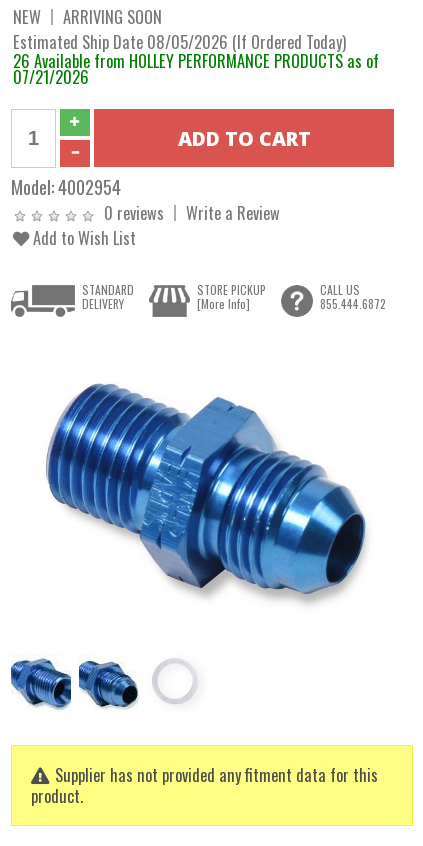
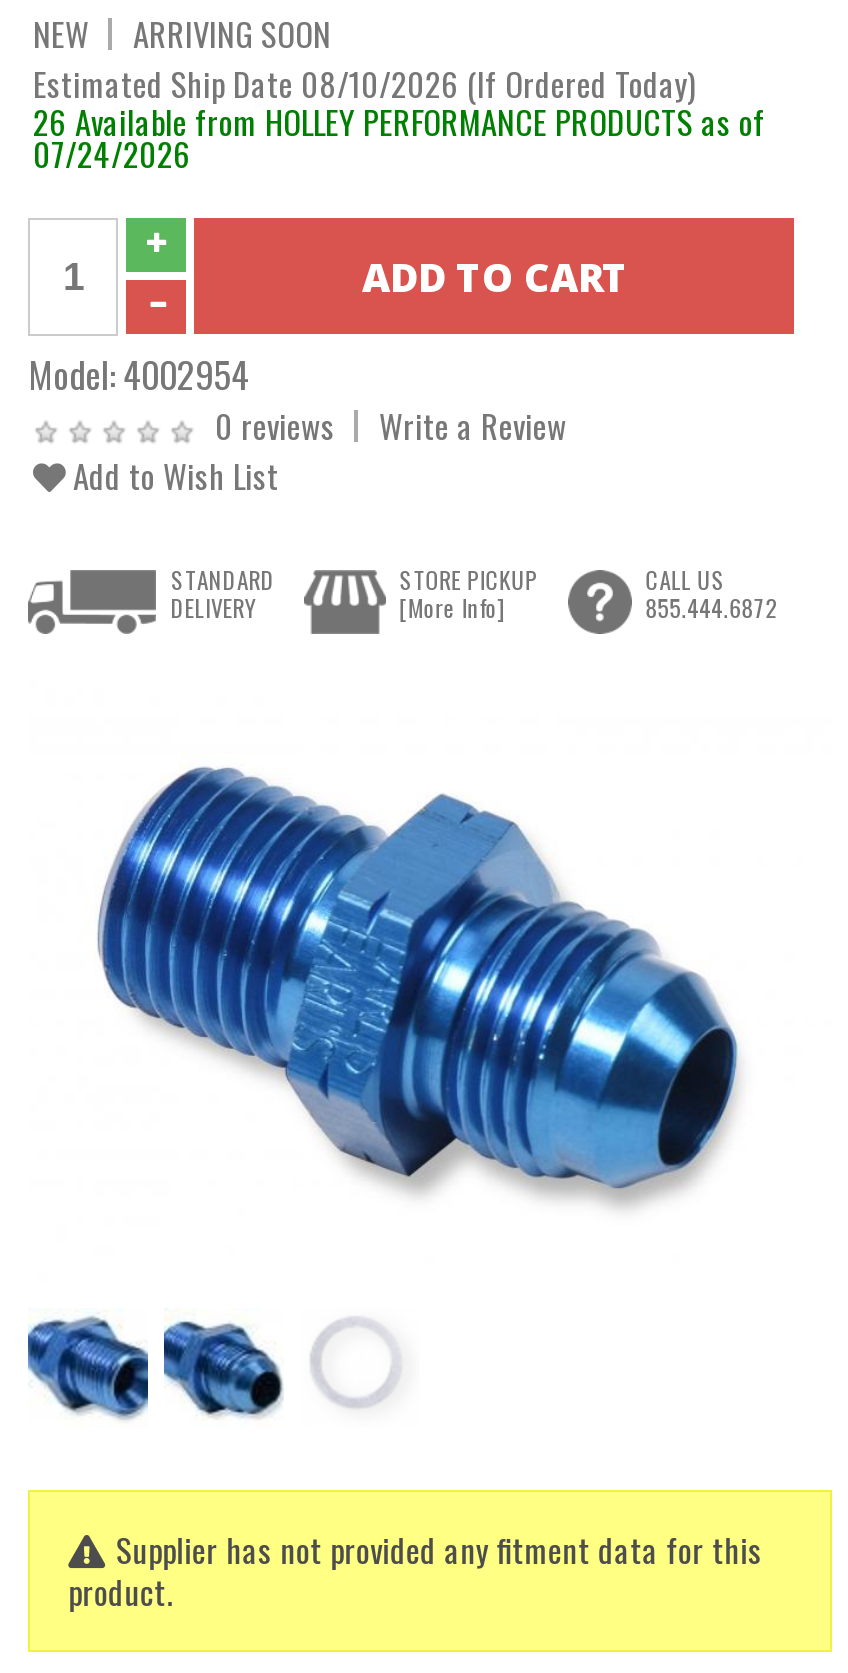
- Estimated Ship Date 08/05/2026 (If Ordered Today)
+ Estimated Ship Date 08/10/2026 (If Ordered Today)

- 07/21/2026
+ 07/24/2026
